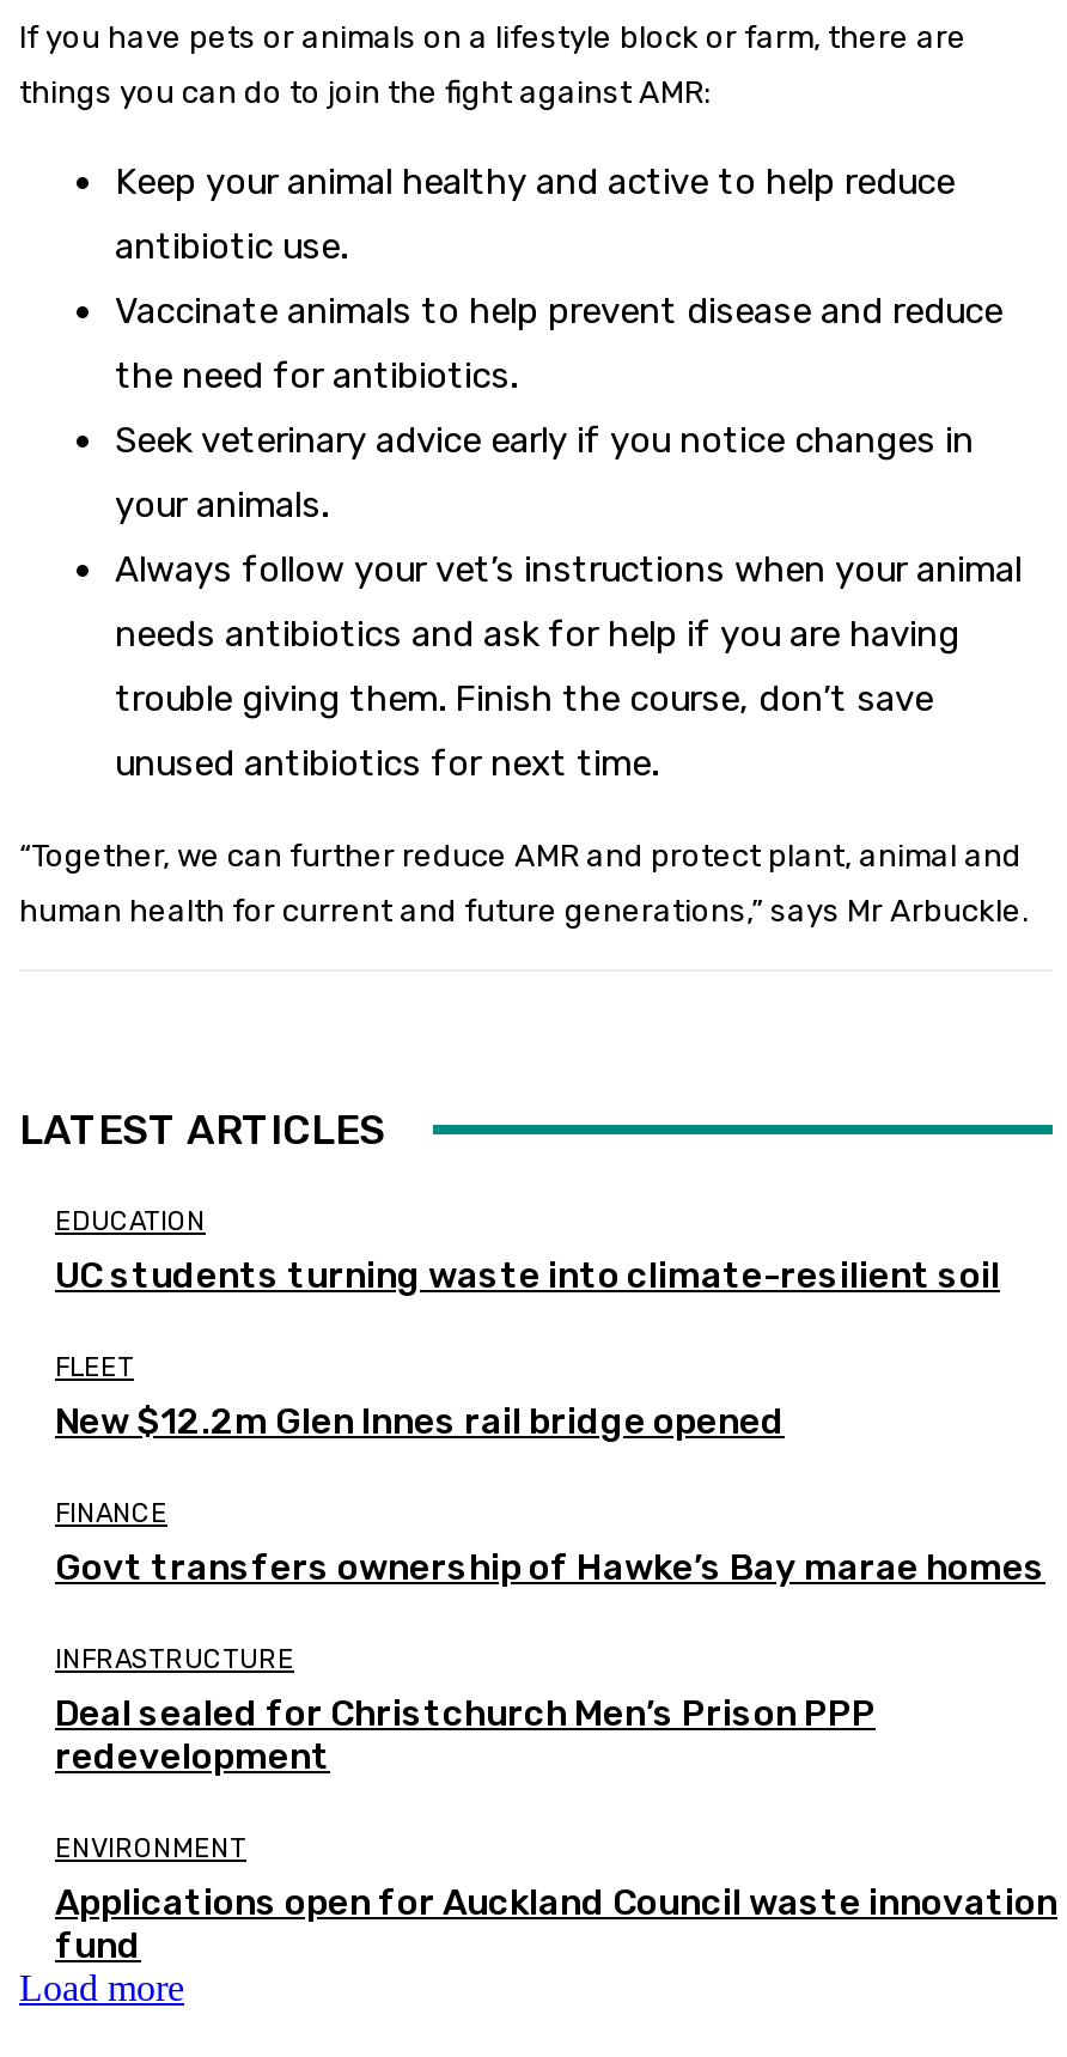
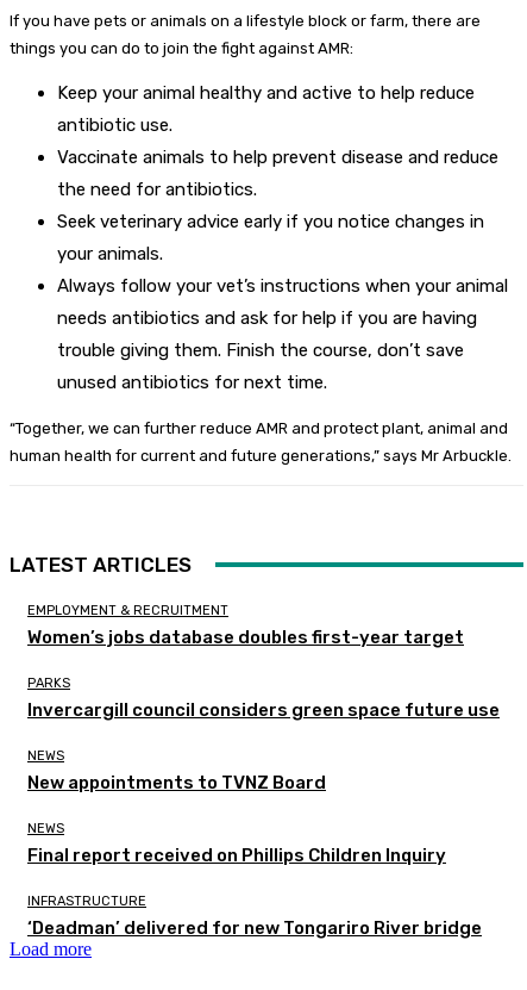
- EDUCATION
- UC students turning waste into climate-resilient soil
- FLEET
- New $12.2m Glen Innes rail bridge opened
- FINANCE
- Govt transfers ownership of Hawke’s Bay marae homes
+ EMPLOYMENT & RECRUITMENT
+ Women’s jobs database doubles first-year target
+ PARKS
+ Invercargill council considers green space future use
+ NEWS
+ New appointments to TVNZ Board
+ NEWS
+ Final report received on Phillips Children Inquiry

moved down: INFRASTRUCTURE

- Deal sealed for Christchurch Men’s Prison PPP
- redevelopment
- ENVIRONMENT
- Applications open for Auckland Council waste innovation
- fund
+ ‘Deadman’ delivered for new Tongariro River bridge
